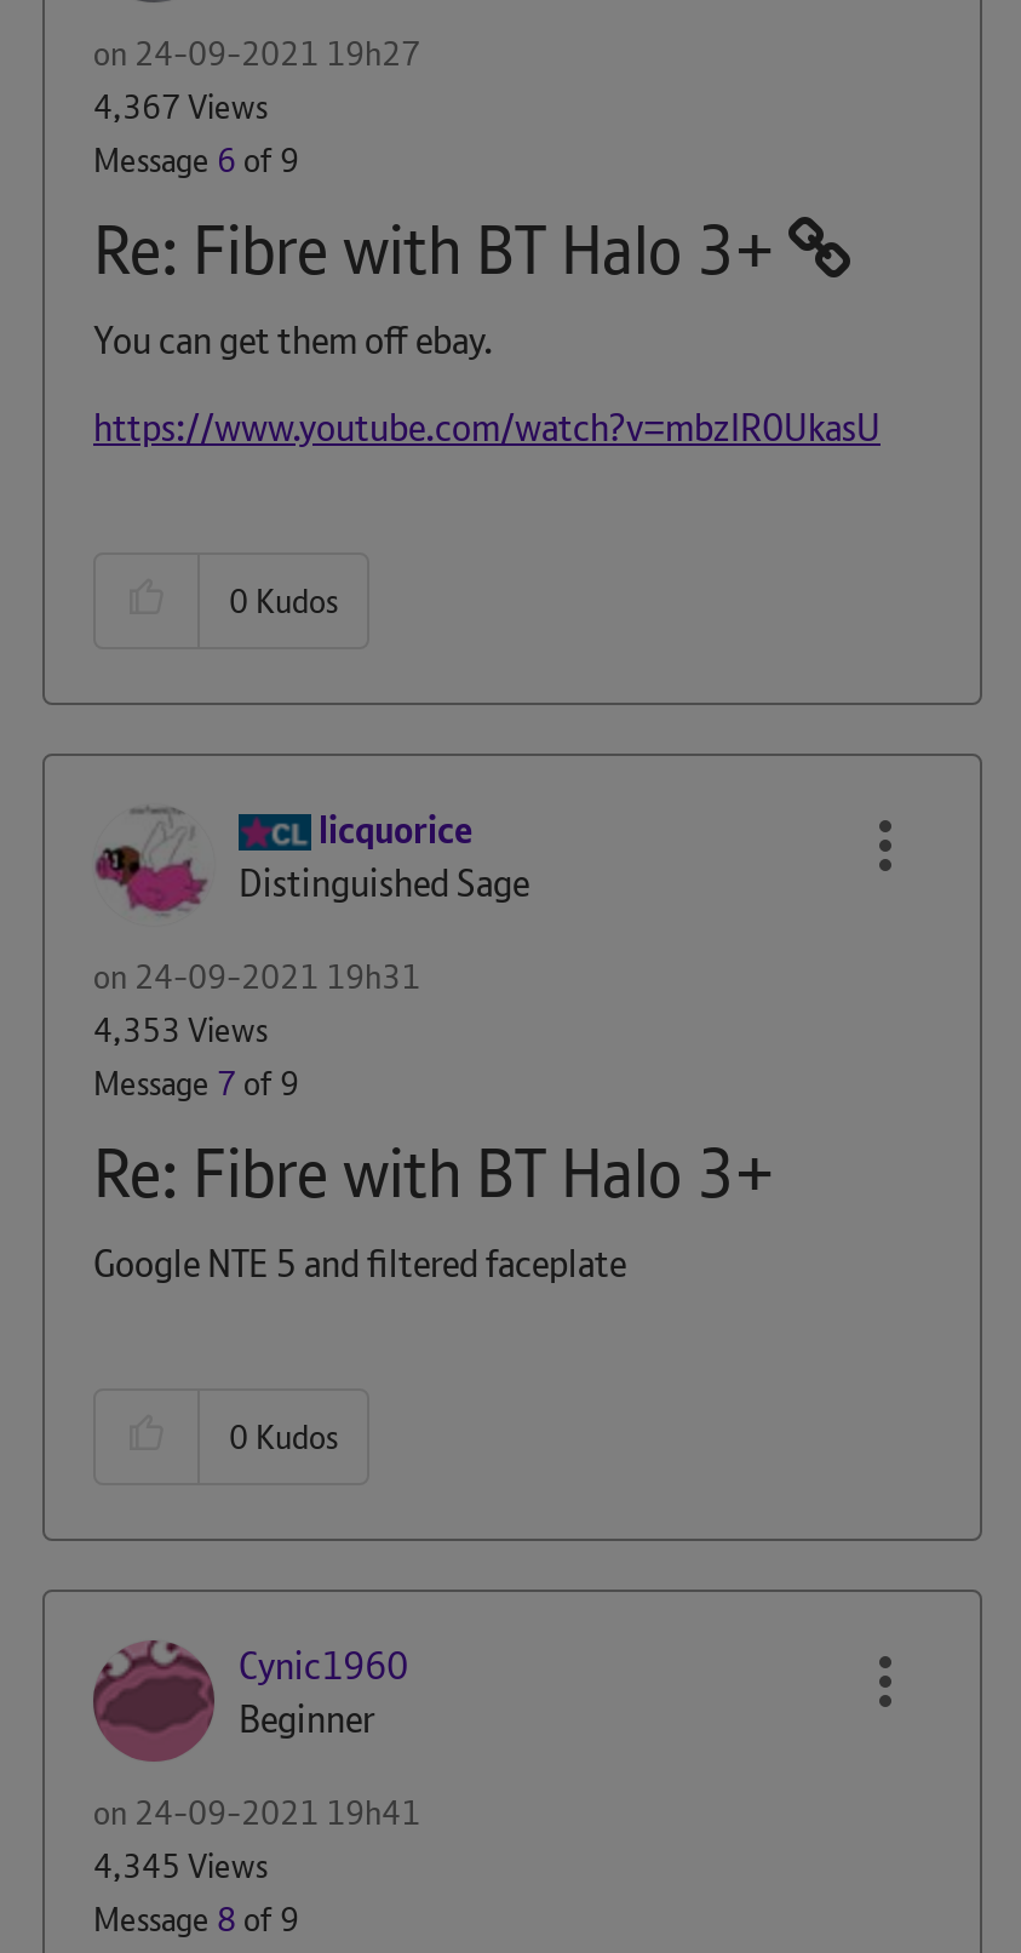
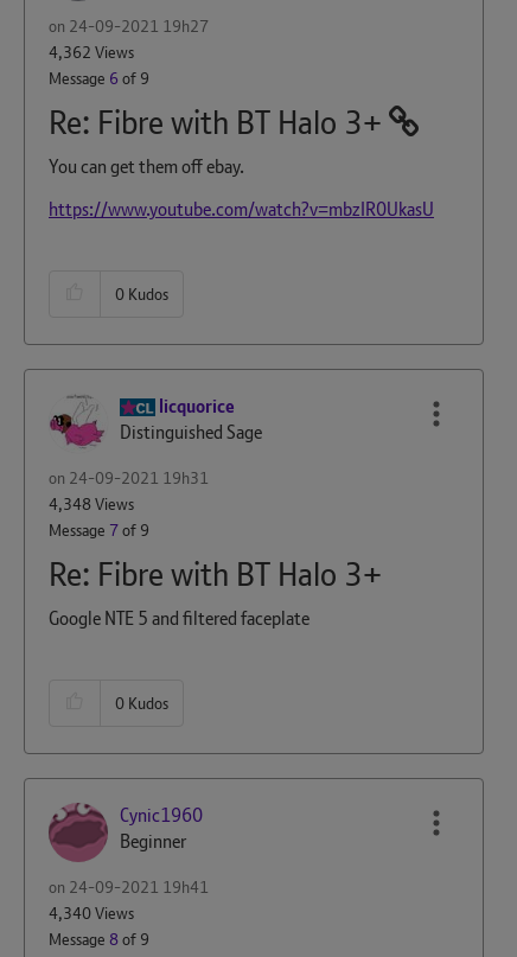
- 4,367 Views
+ 4,362 Views

- 4,353 Views
+ 4,348 Views

- 4,345 Views
+ 4,340 Views
